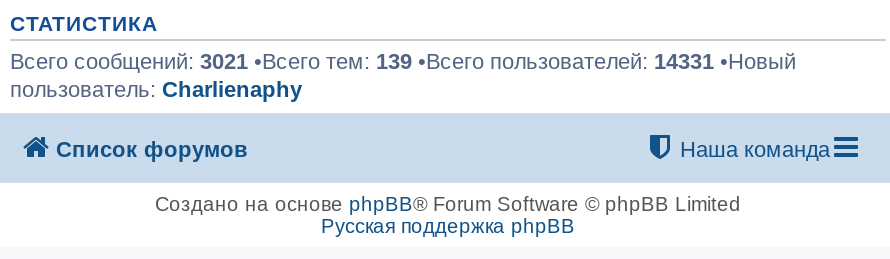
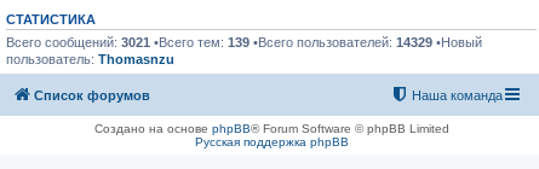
- Всего сообщений: 3021 •Всего тем: 139 •Всего пользователей: 14331 •Новый
+ Всего сообщений: 3021 •Всего тем: 139 •Всего пользователей: 14329 •Новый

- пользователь: Charlienaphy
+ пользователь: Thomasnzu
